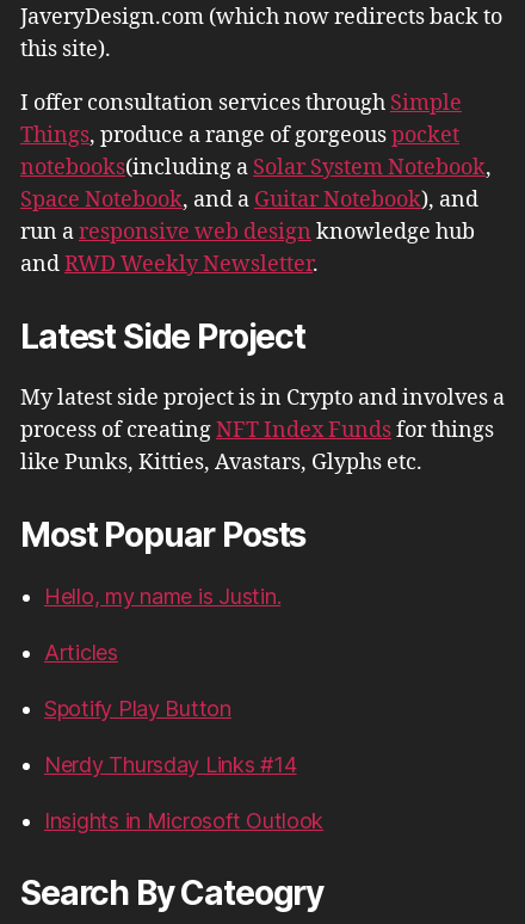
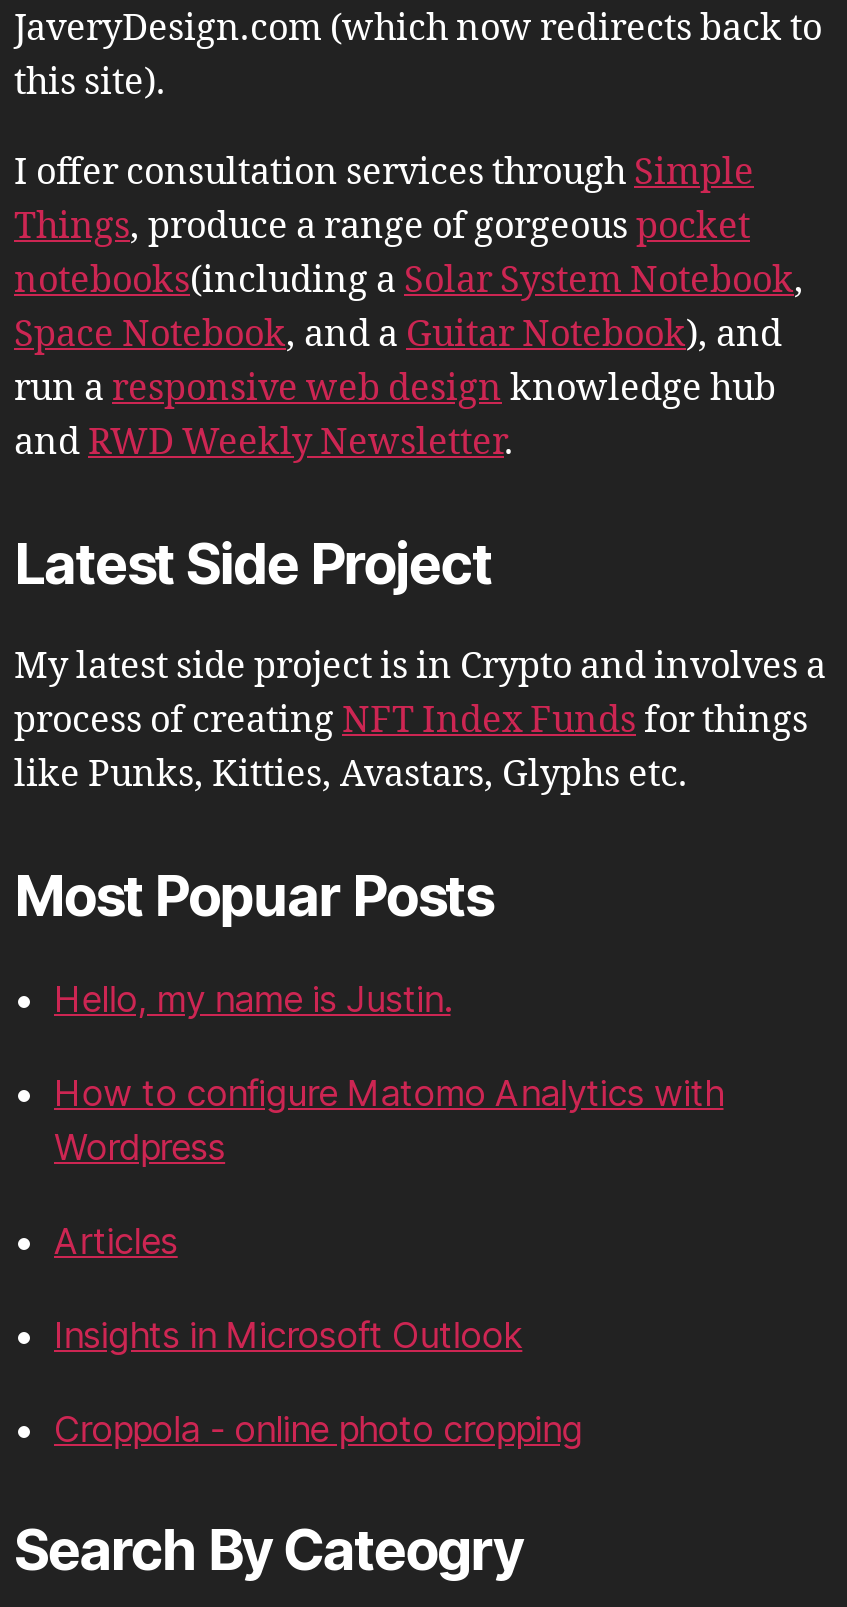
+ How to configure Matomo Analytics with
+ Wordpress

moved down: Articles

- Spotify Play Button
- Nerdy Thursday Links #14

moved up: Insights in Microsoft Outlook

+ Croppola - online photo cropping
